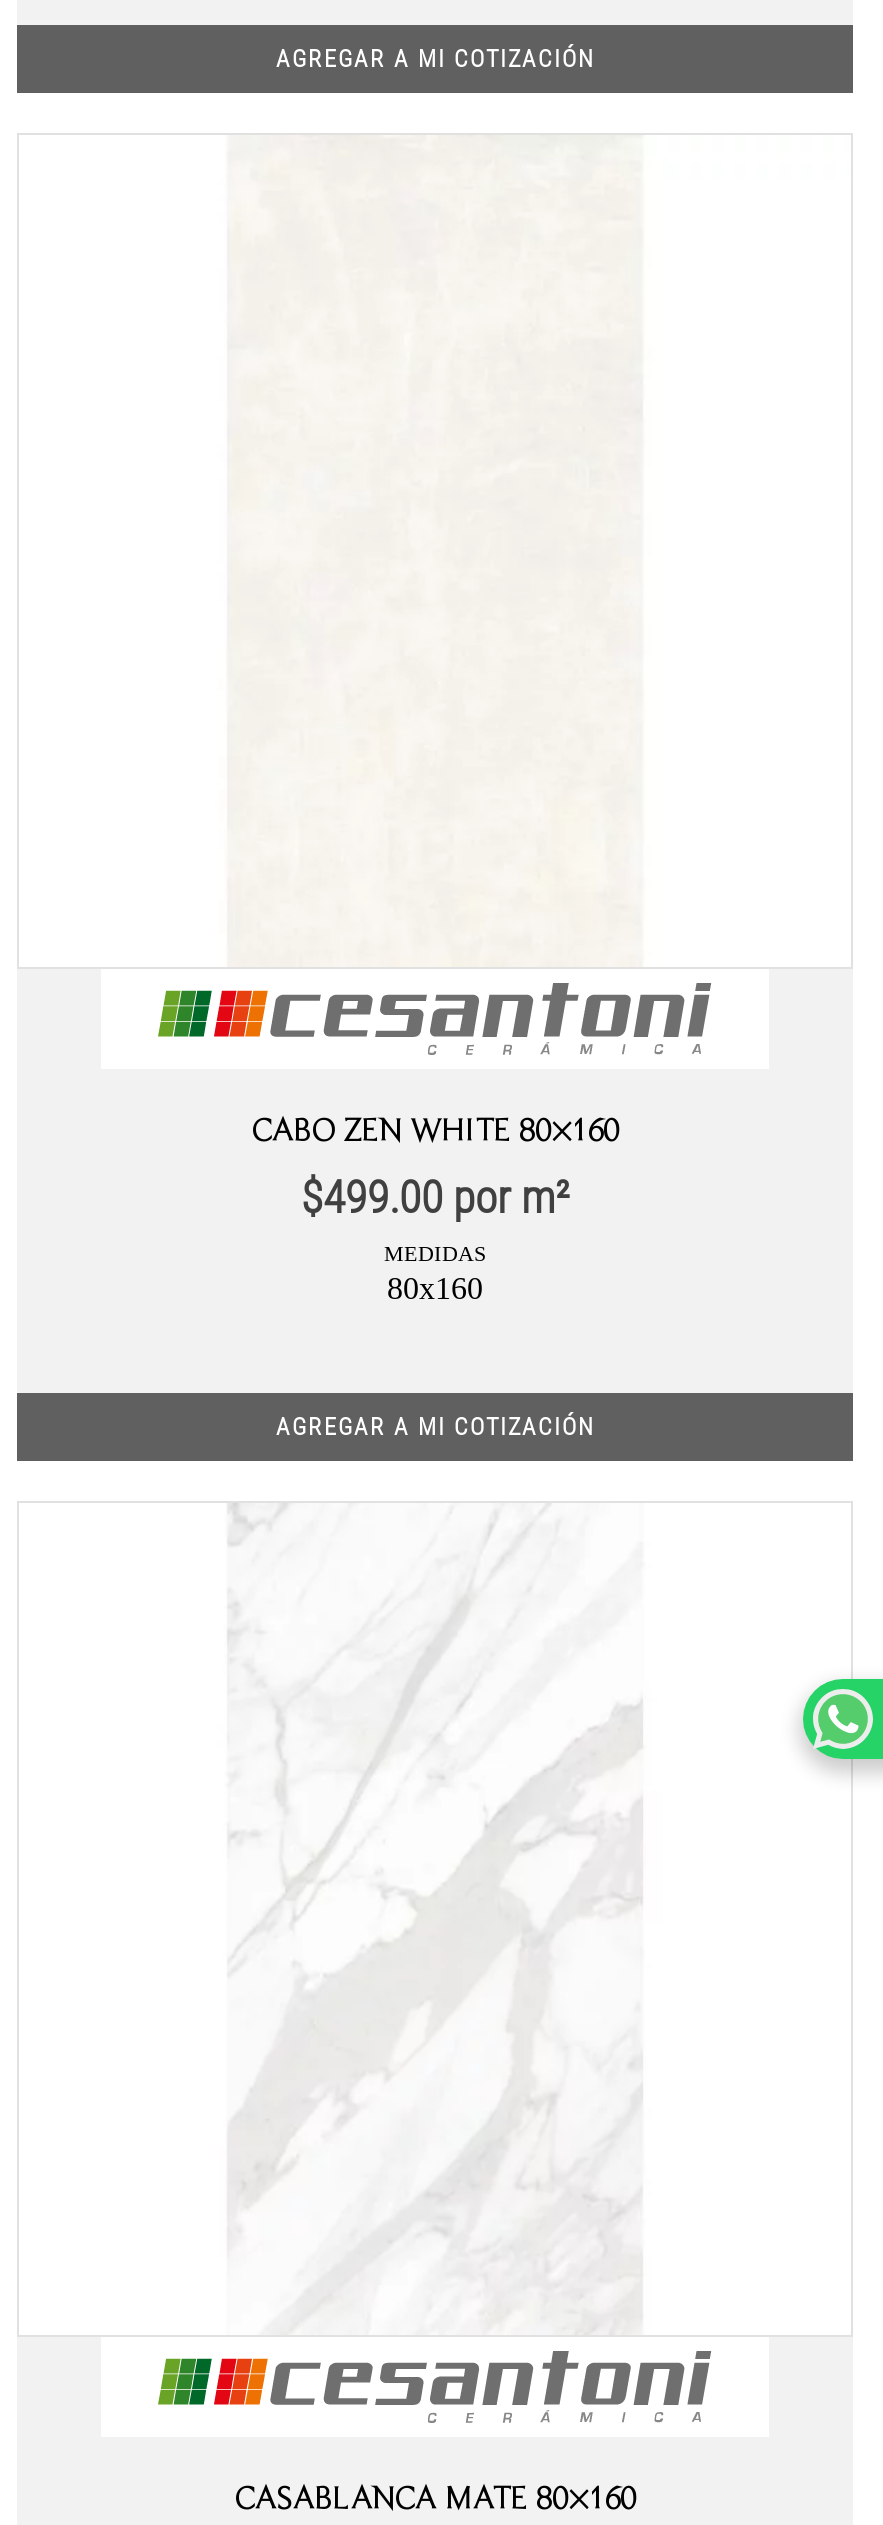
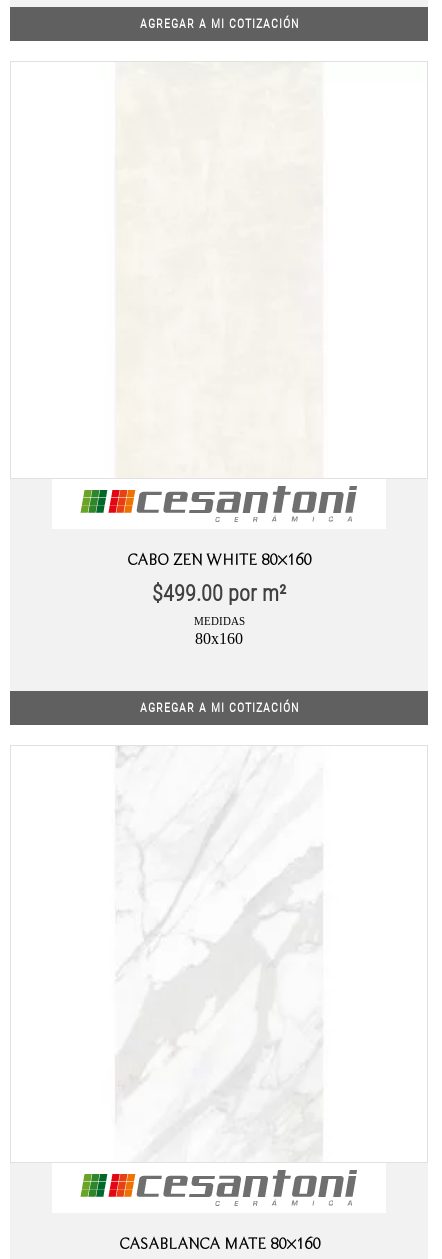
- [image]
